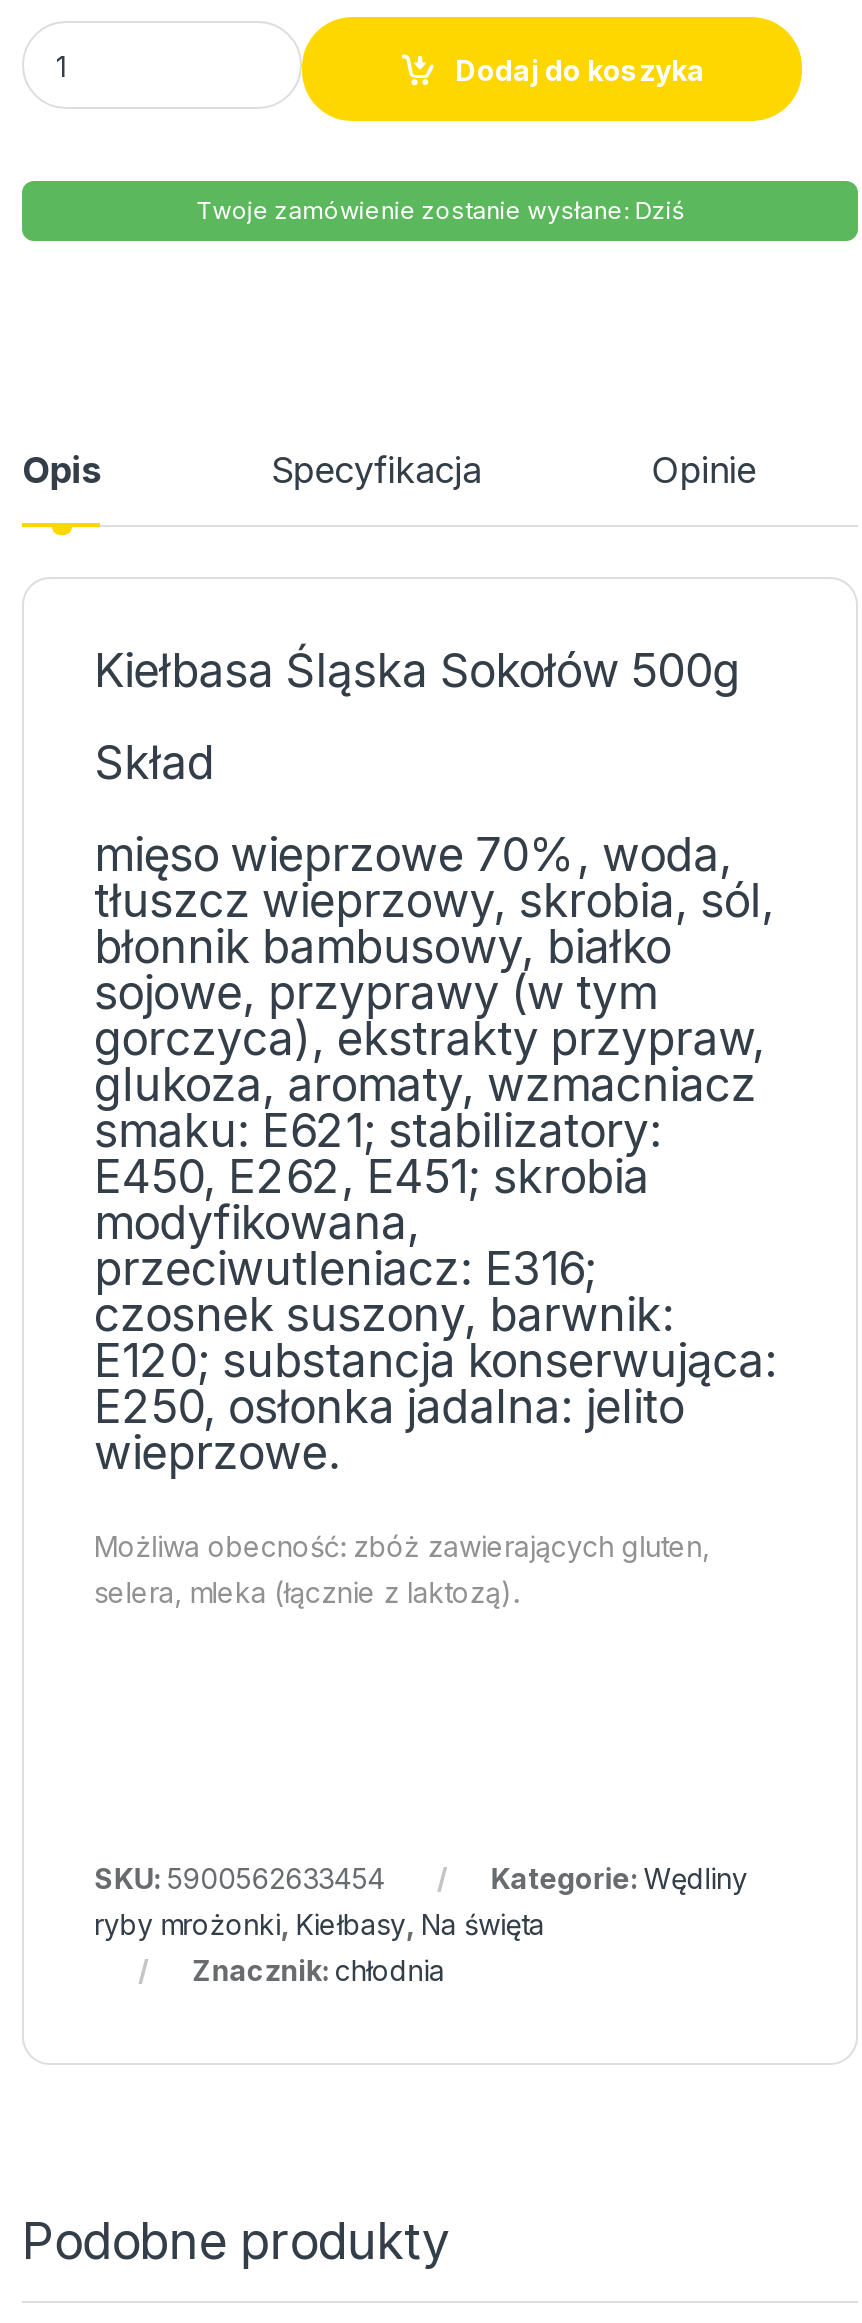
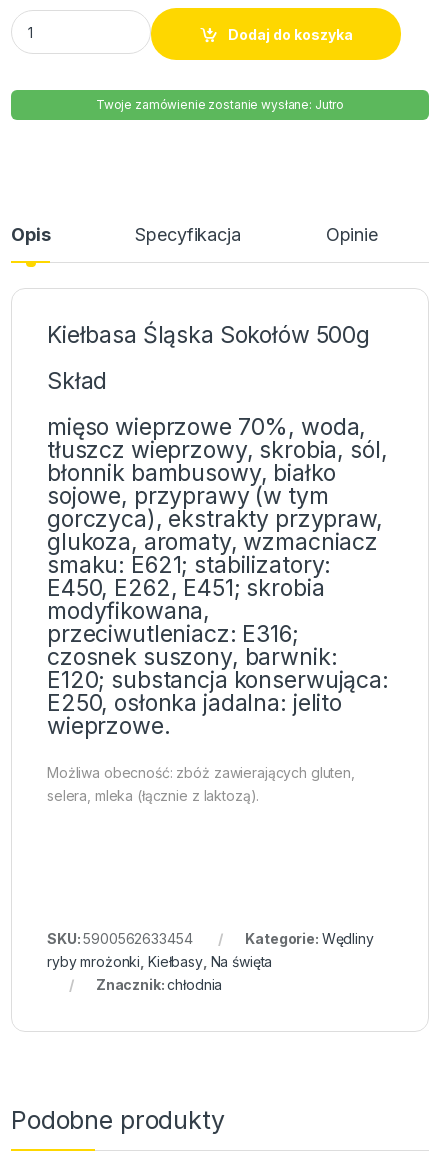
- Twoje zamówienie zostanie wysłane: Dziś
+ Twoje zamówienie zostanie wysłane: Jutro
